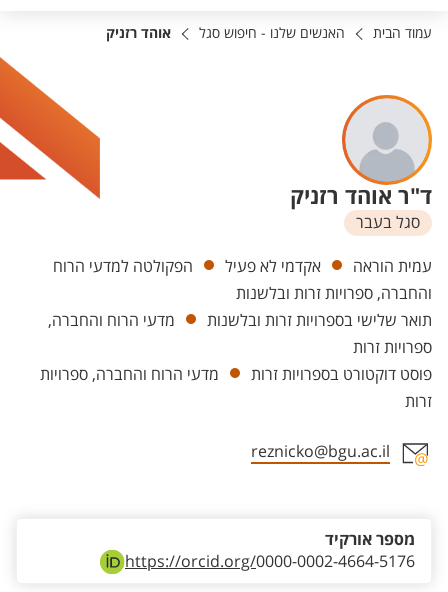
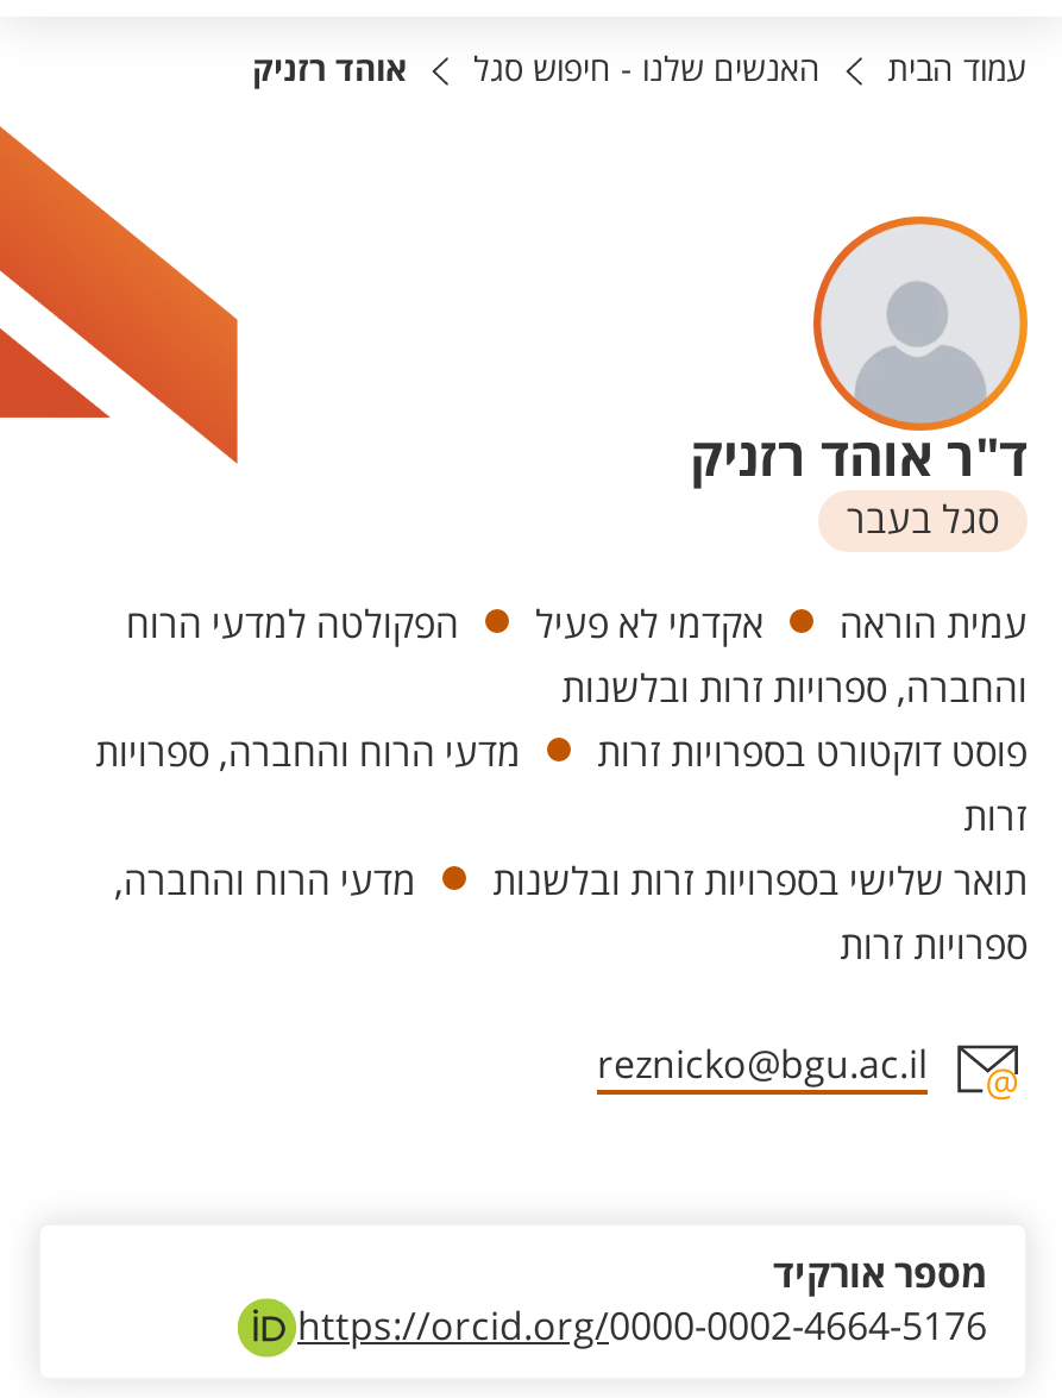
moved down: תואר שלישי בספרויות זרות ובלשנות | מדעי הרוח והחברה, | ספרויות זרות

moved up: פוסט דוקטורט בספרויות זרות | מדעי הרוח והחברה, ספרויות | זרות
